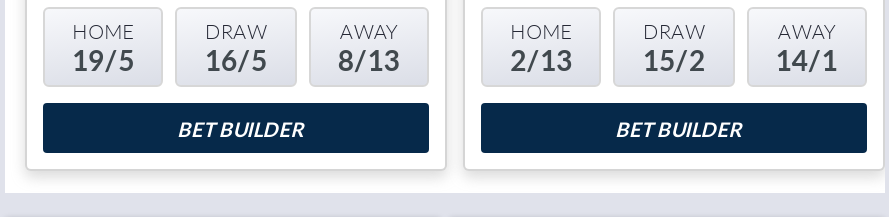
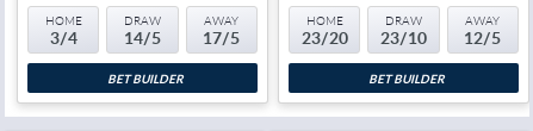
- 19/5
+ 3/4

- 16/5
+ 14/5

- 8/13
+ 17/5

- 2/13
+ 23/20

- 15/2
+ 23/10

- 14/1
+ 12/5
